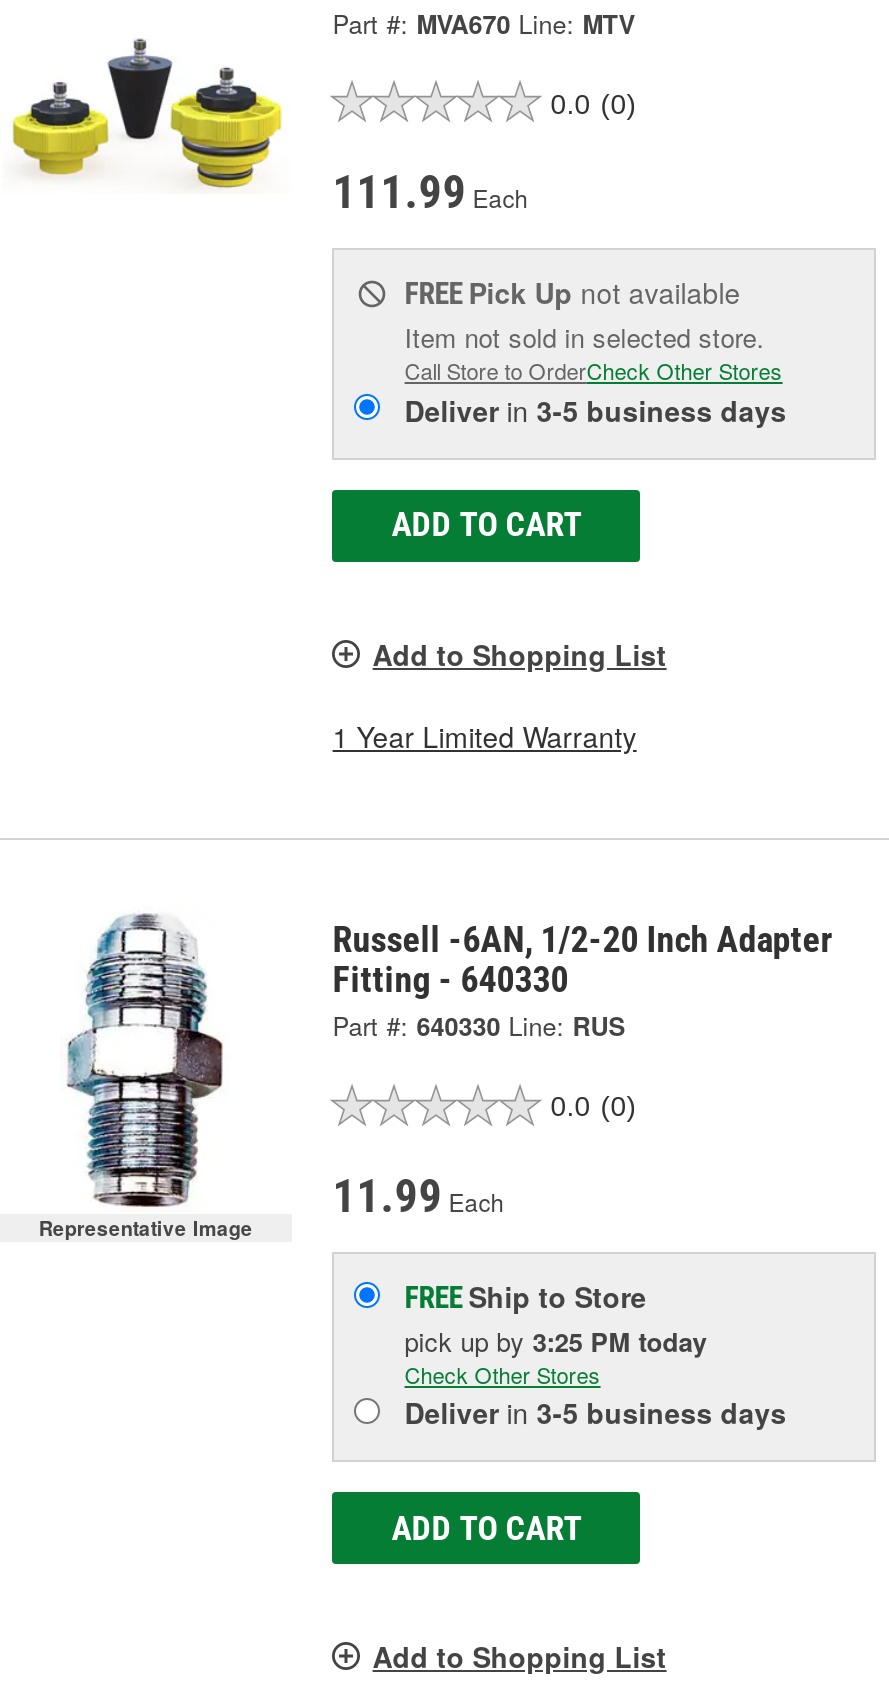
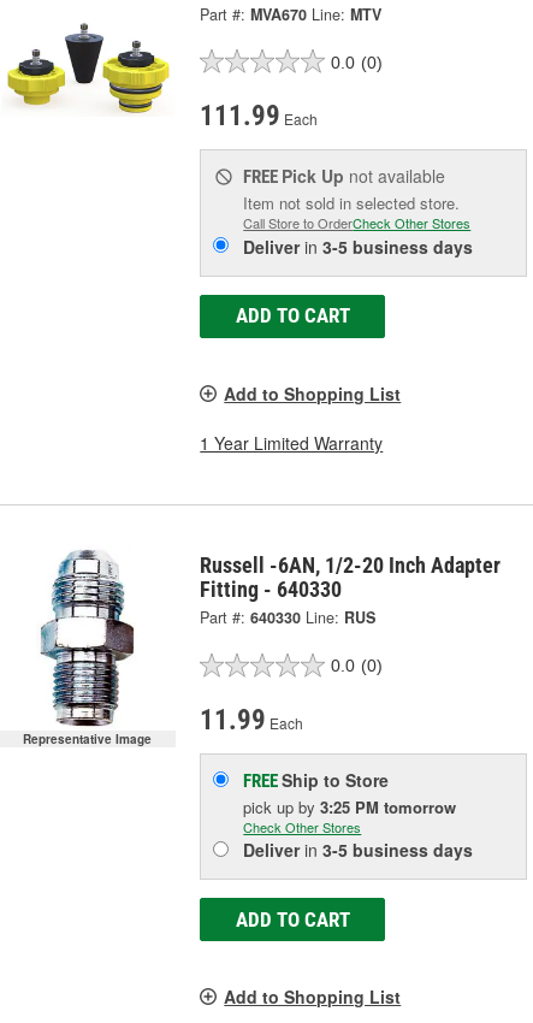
- pick up by 3:25 PM today
+ pick up by 3:25 PM tomorrow
